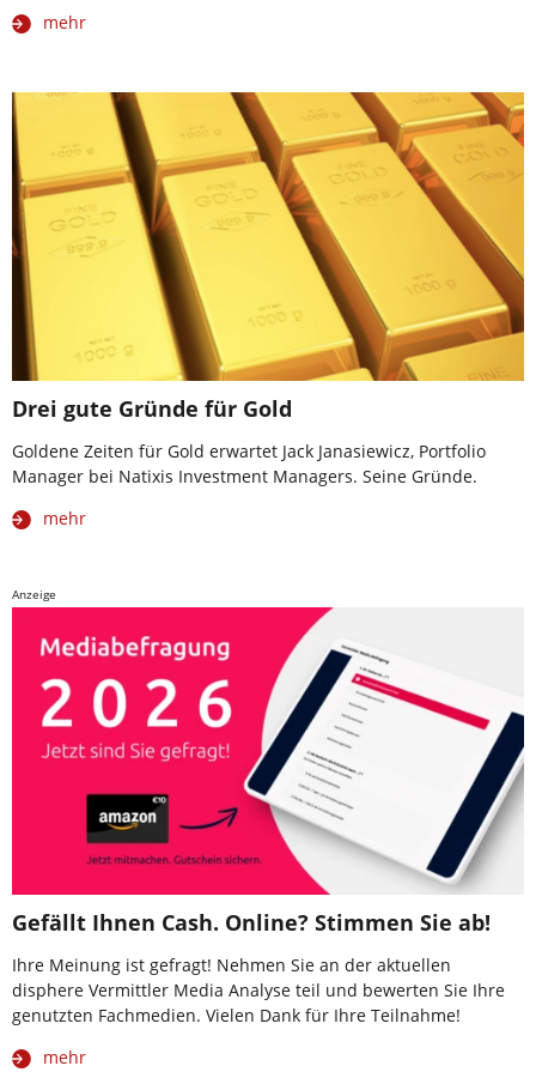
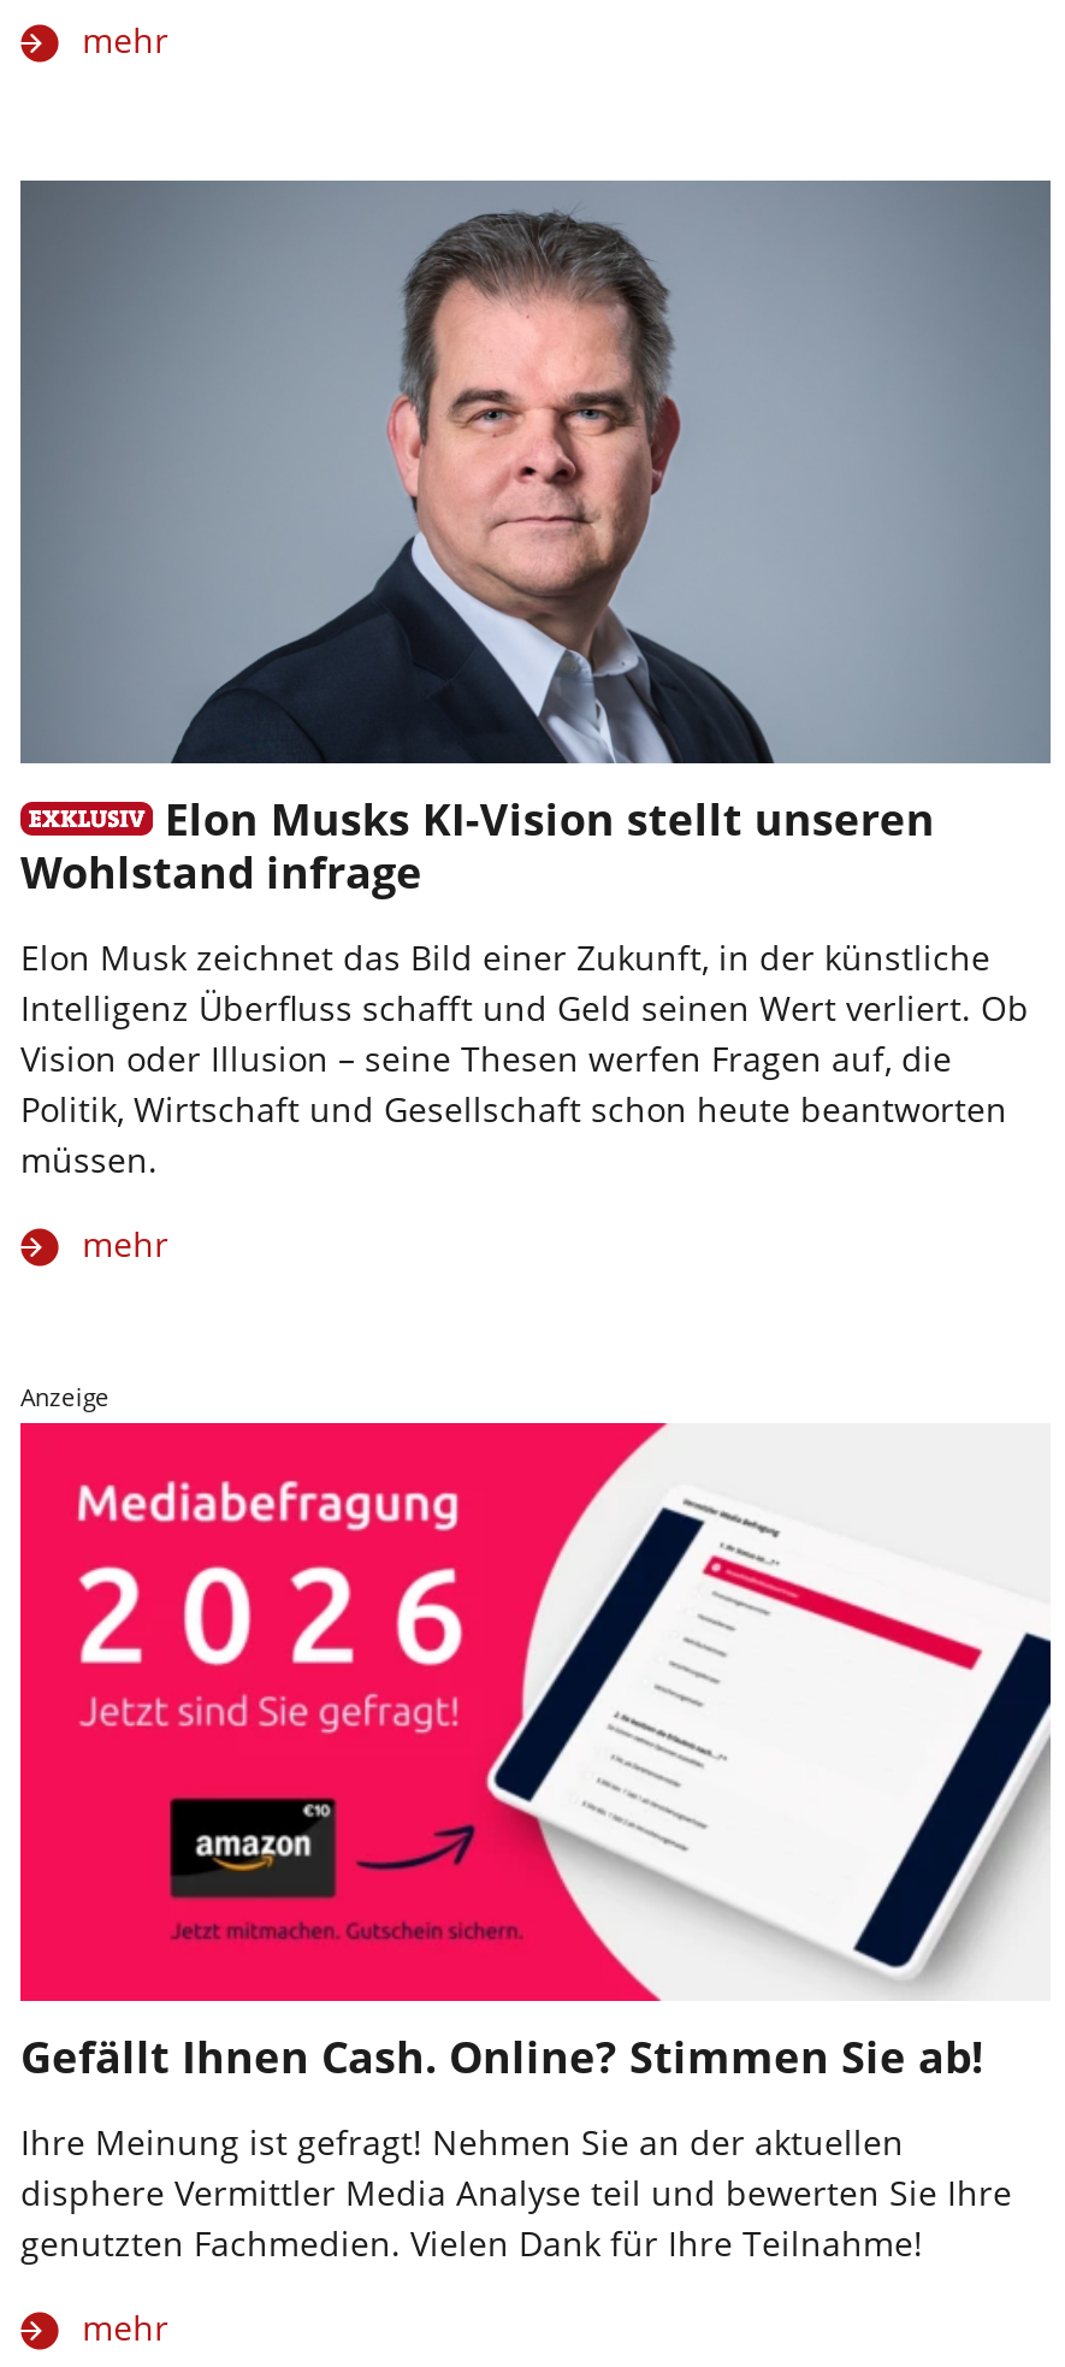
- [image]
- Drei gute Gründe für Gold
+ [image]
+ Elon Musks KI-Vision stellt unseren
+ Wohlstand infrage

- Goldene Zeiten für Gold erwartet Jack Janasiewicz, Portfolio
- Manager bei Natixis Investment Managers. Seine Gründe.
+ Elon Musk zeichnet das Bild einer Zukunft, in der künstliche
+ Intelligenz Überfluss schafft und Geld seinen Wert verliert. Ob
+ Vision oder Illusion – seine Thesen werfen Fragen auf, die
+ Politik, Wirtschaft und Gesellschaft schon heute beantworten
+ müssen.
